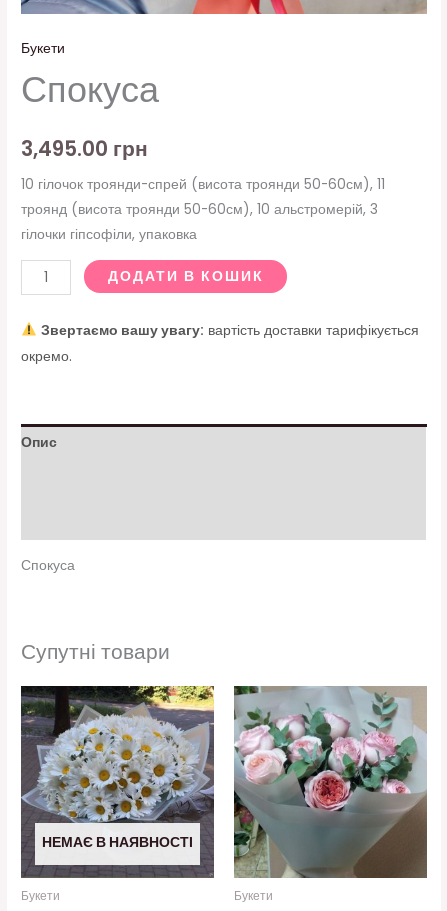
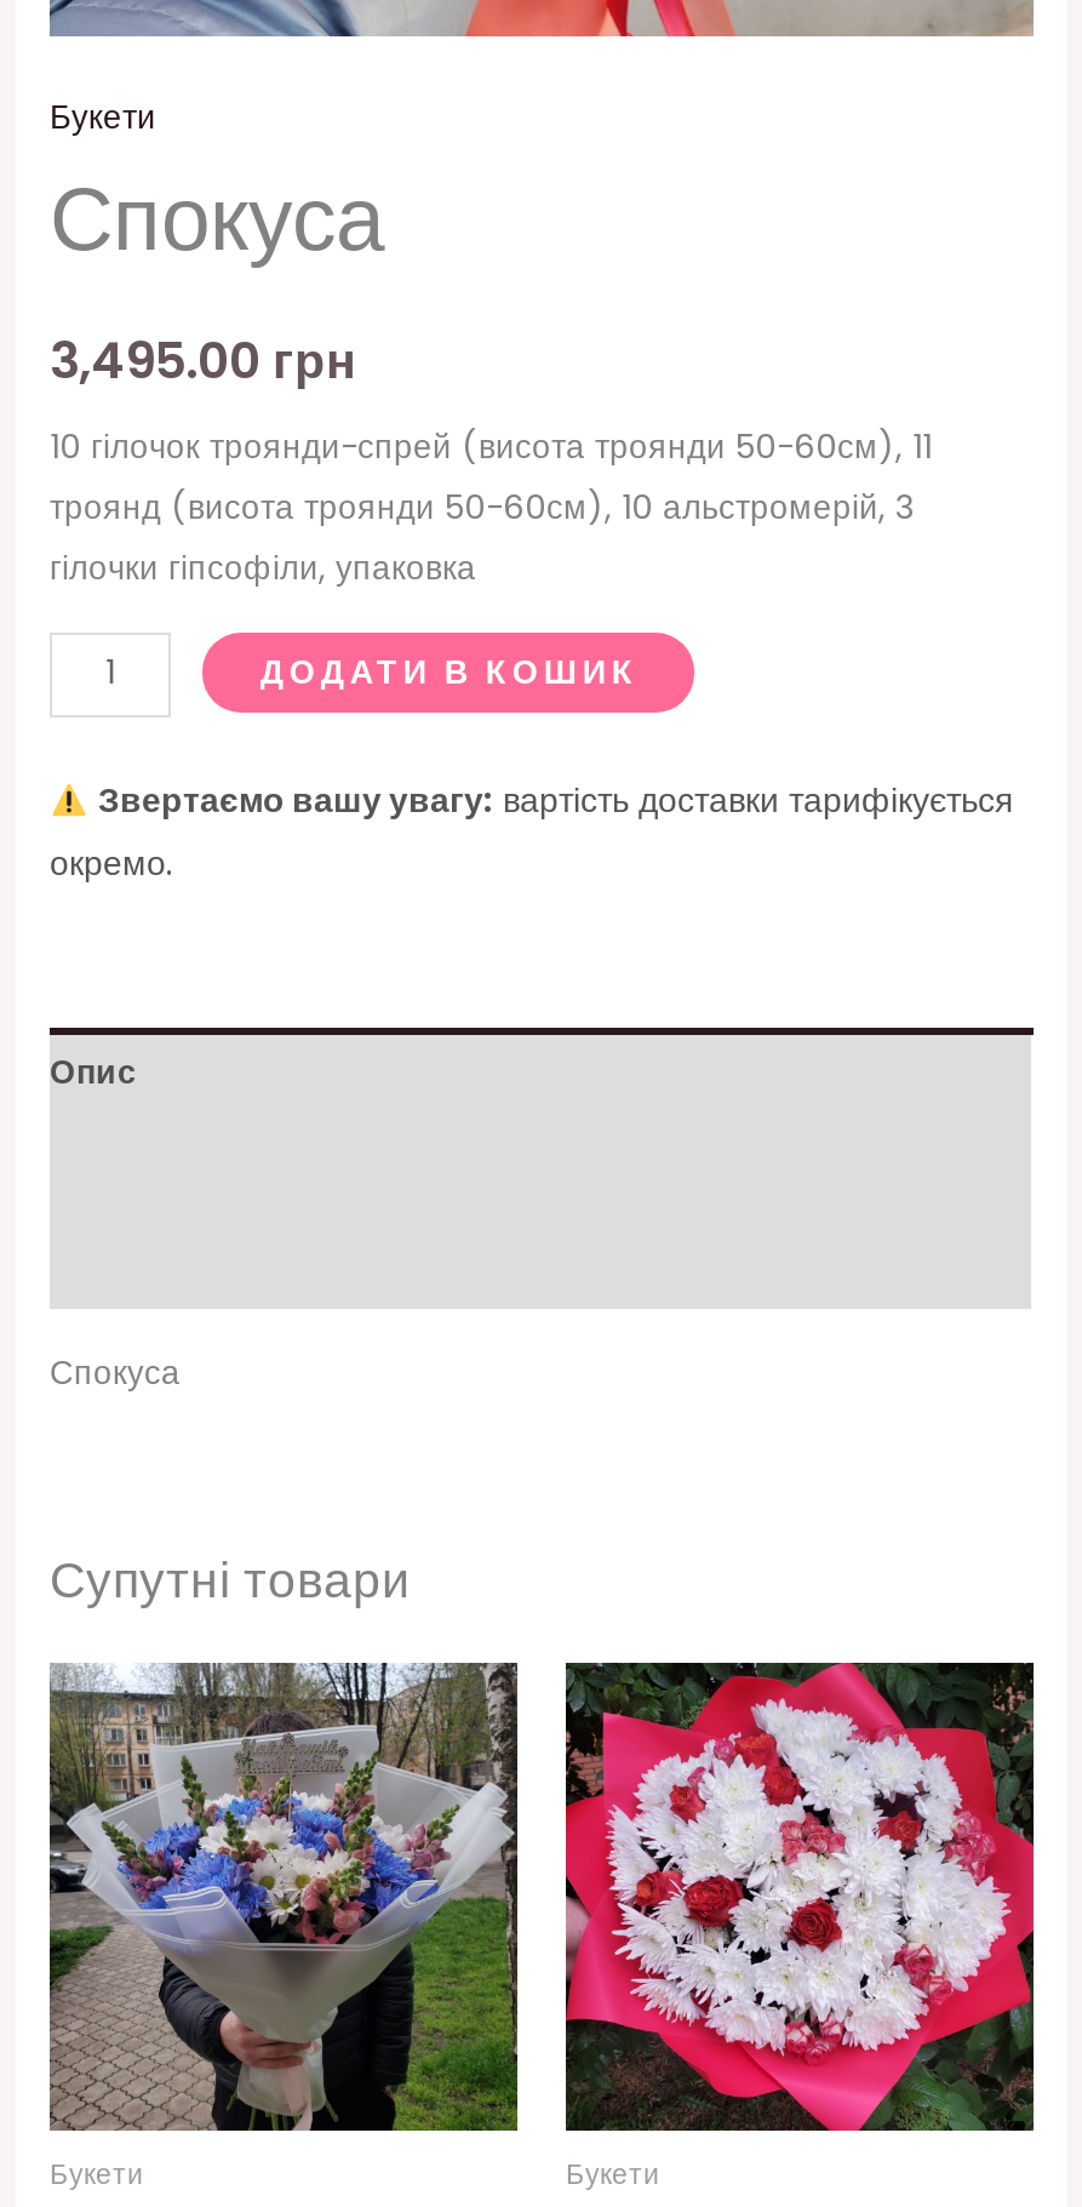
- [image]
+ [image]

- [image]
+ [image]

- НЕМАЄ В НАЯВНОСТІ
